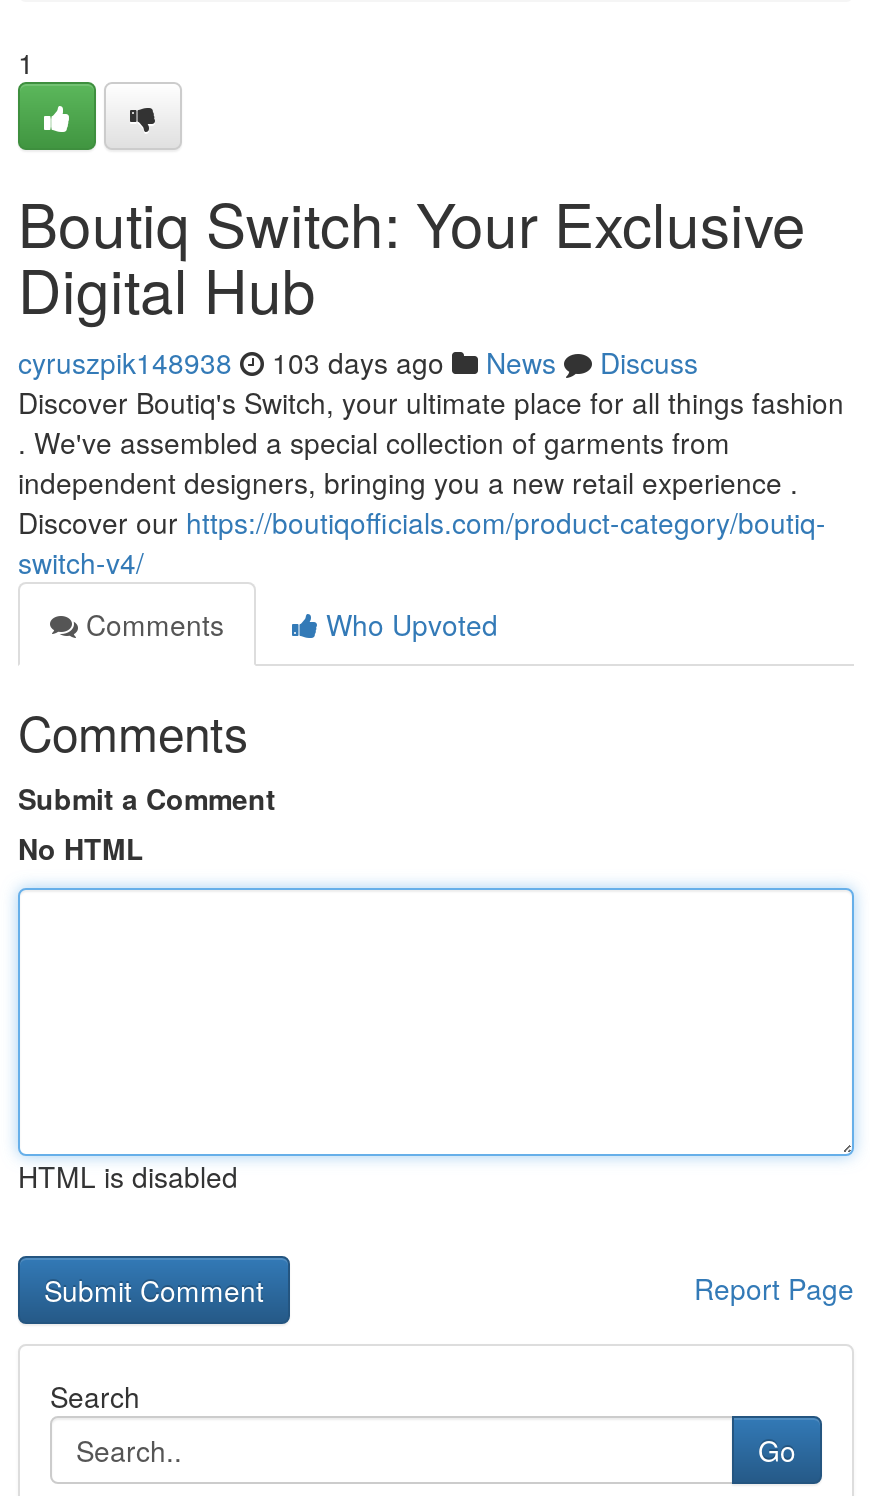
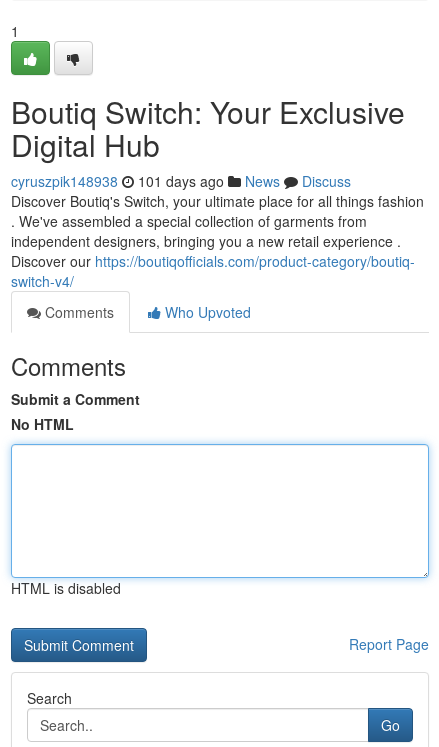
- cyruszpik148938 103 days ago News Discuss
+ cyruszpik148938 101 days ago News Discuss
